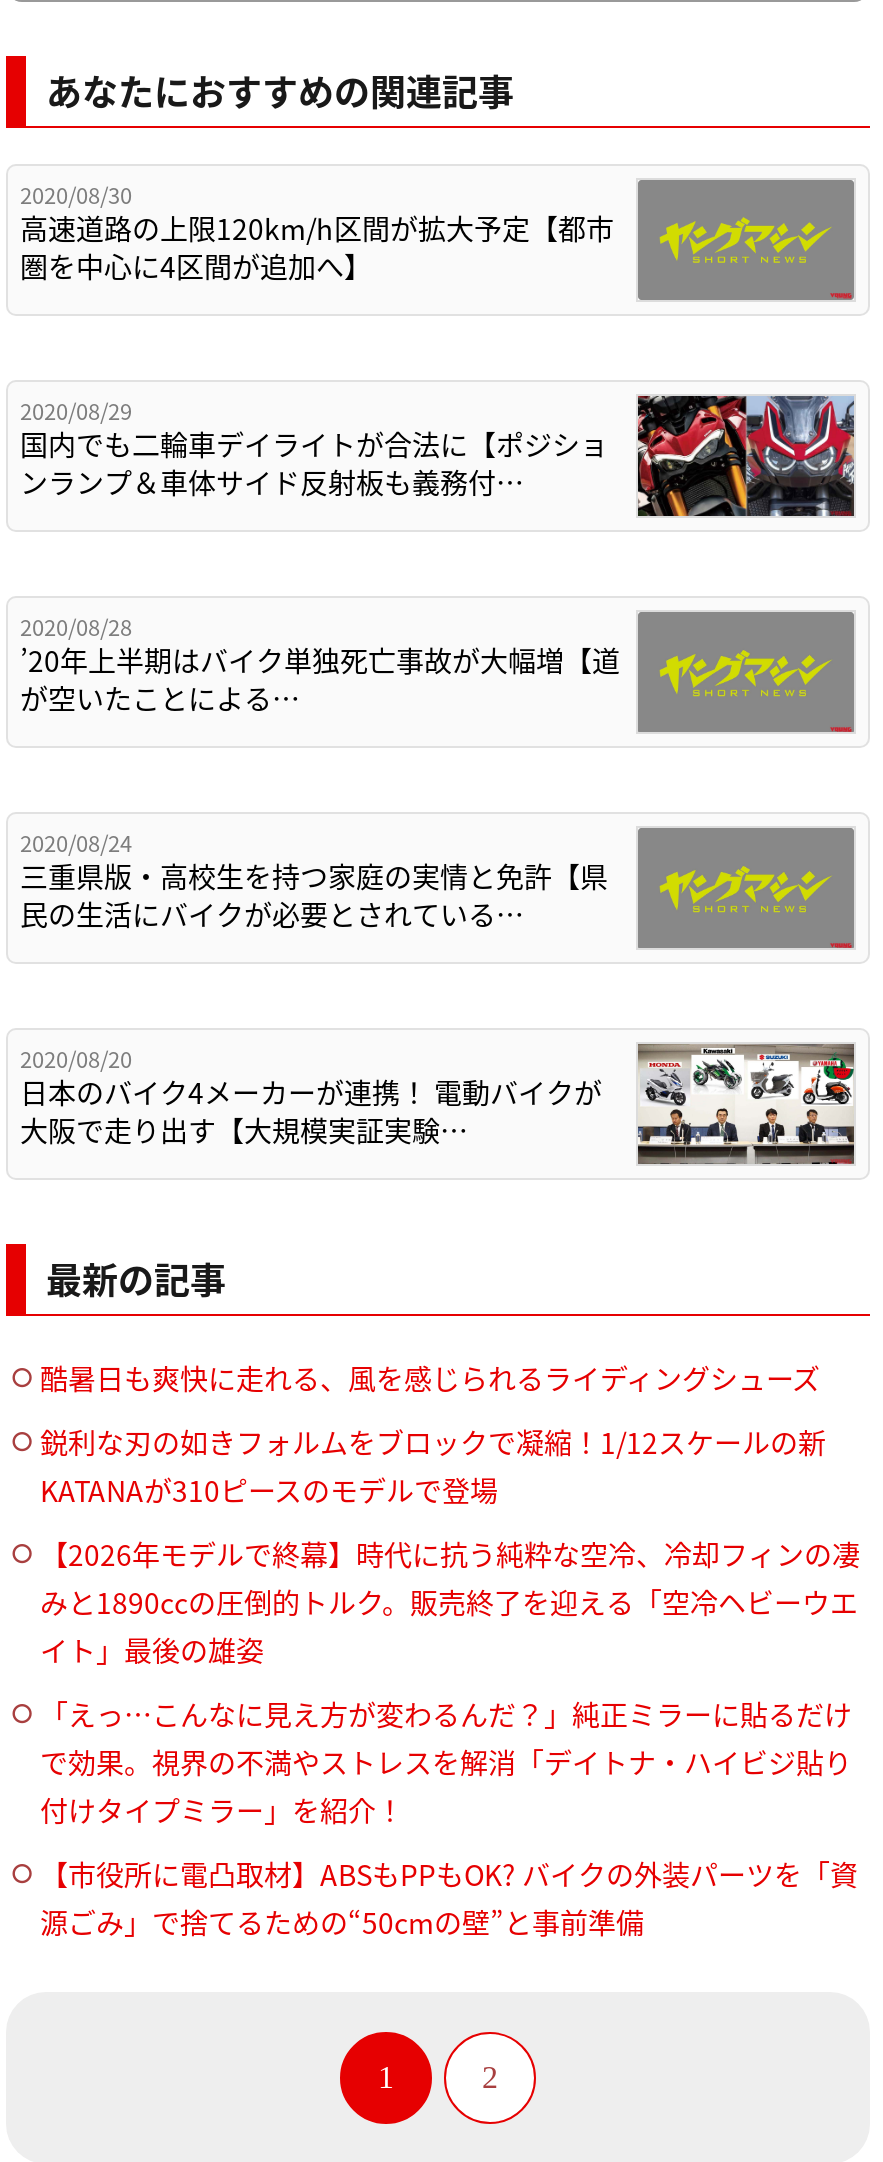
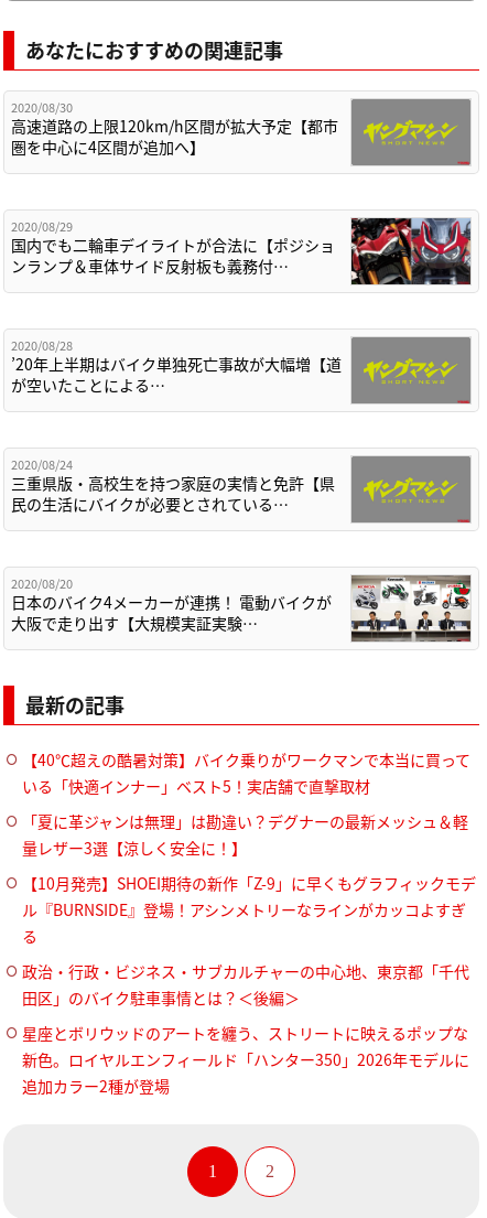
- 酷暑日も爽快に走れる、風を感じられるライディングシューズ
+ 【40℃超えの酷暑対策】バイク乗りがワークマンで本当に買って
+ いる「快適インナー」ベスト5！実店舗で直撃取材

- 鋭利な刃の如きフォルムをブロックで凝縮！1/12スケールの新
- KATANAが310ピースのモデルで登場
+ 「夏に革ジャンは無理」は勘違い？デグナーの最新メッシュ＆軽
+ 量レザー3選【涼しく安全に！】

- 【2026年モデルで終幕】時代に抗う純粋な空冷、冷却フィンの凄
- みと1890ccの圧倒的トルク。販売終了を迎える「空冷ヘビーウエ
- イト」最後の雄姿
+ 【10月発売】SHOEI期待の新作「Z-9」に早くもグラフィックモデ
+ ル『BURNSIDE』登場！アシンメトリーなラインがカッコよすぎ
+ る

- 「えっ…こんなに見え方が変わるんだ？」純正ミラーに貼るだけ
- で効果。視界の不満やストレスを解消「デイトナ・ハイビジ貼り
- 付けタイプミラー」を紹介！
+ 政治・行政・ビジネス・サブカルチャーの中心地、東京都「千代
+ 田区」のバイク駐車事情とは？＜後編＞

- 【市役所に電凸取材】ABSもPPもOK? バイクの外装パーツを「資
- 源ごみ」で捨てるための“50cmの壁”と事前準備
+ 星座とボリウッドのアートを纏う、ストリートに映えるポップな
+ 新色。ロイヤルエンフィールド「ハンター350」2026年モデルに
+ 追加カラー2種が登場
